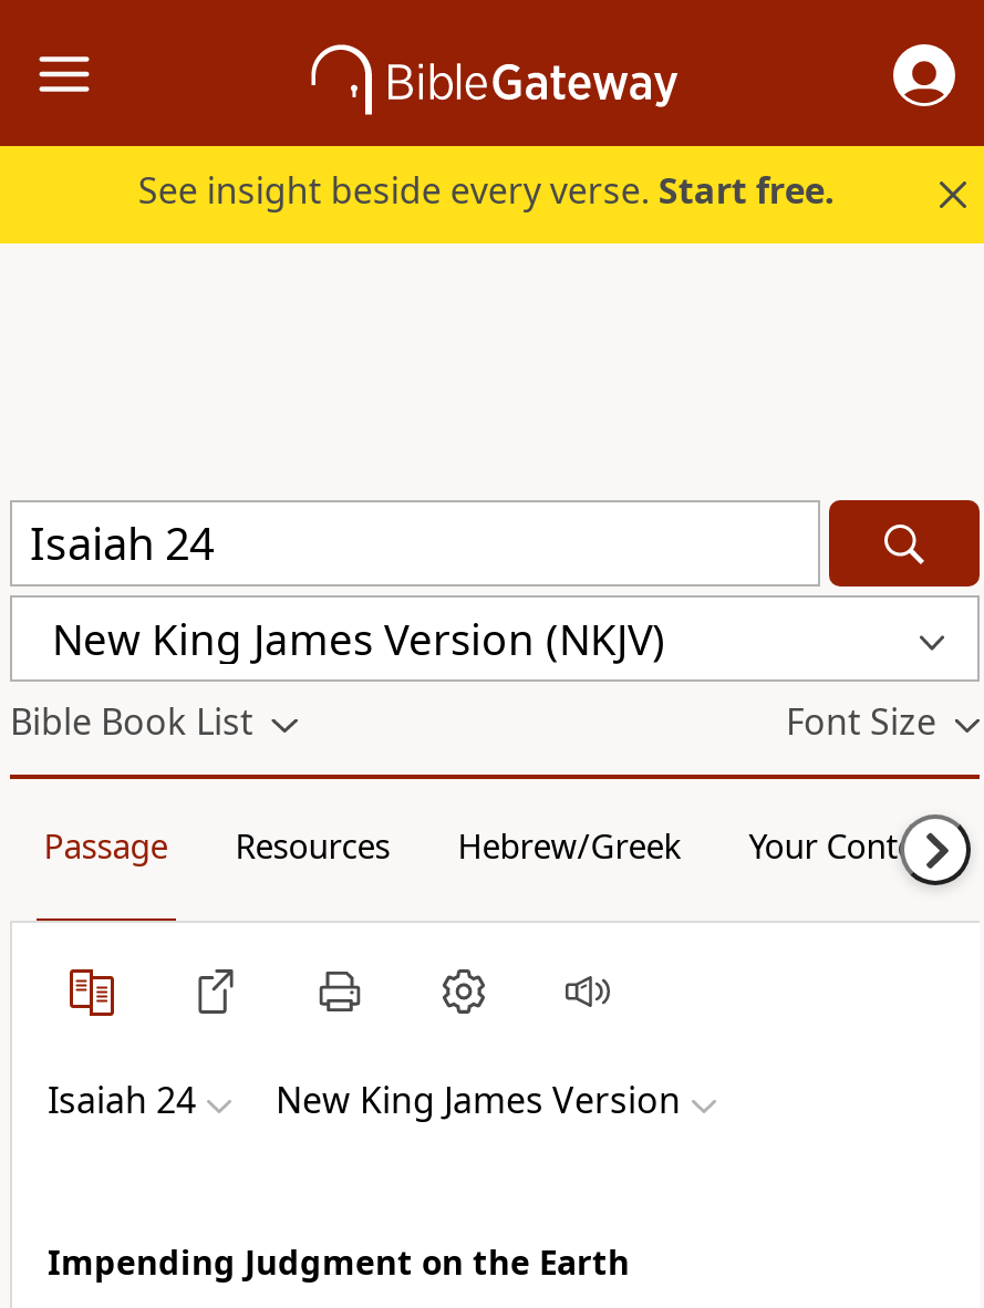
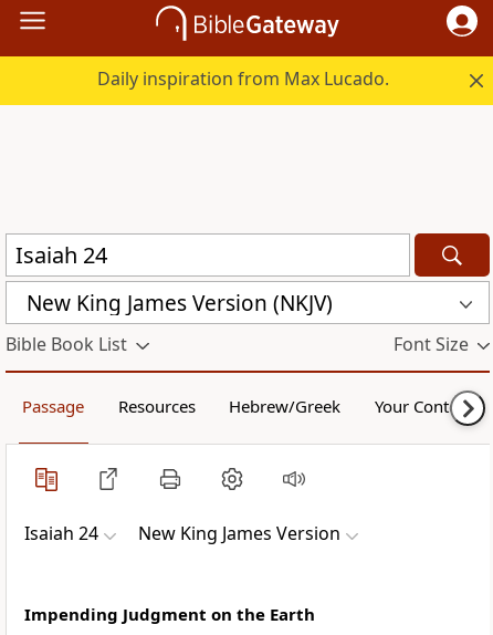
- See insight beside every verse. Start free.
+ Daily inspiration from Max Lucado.
